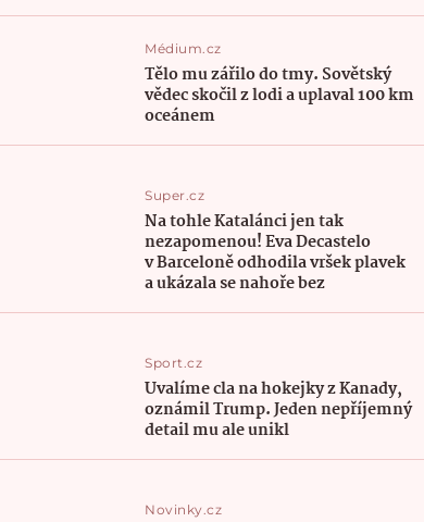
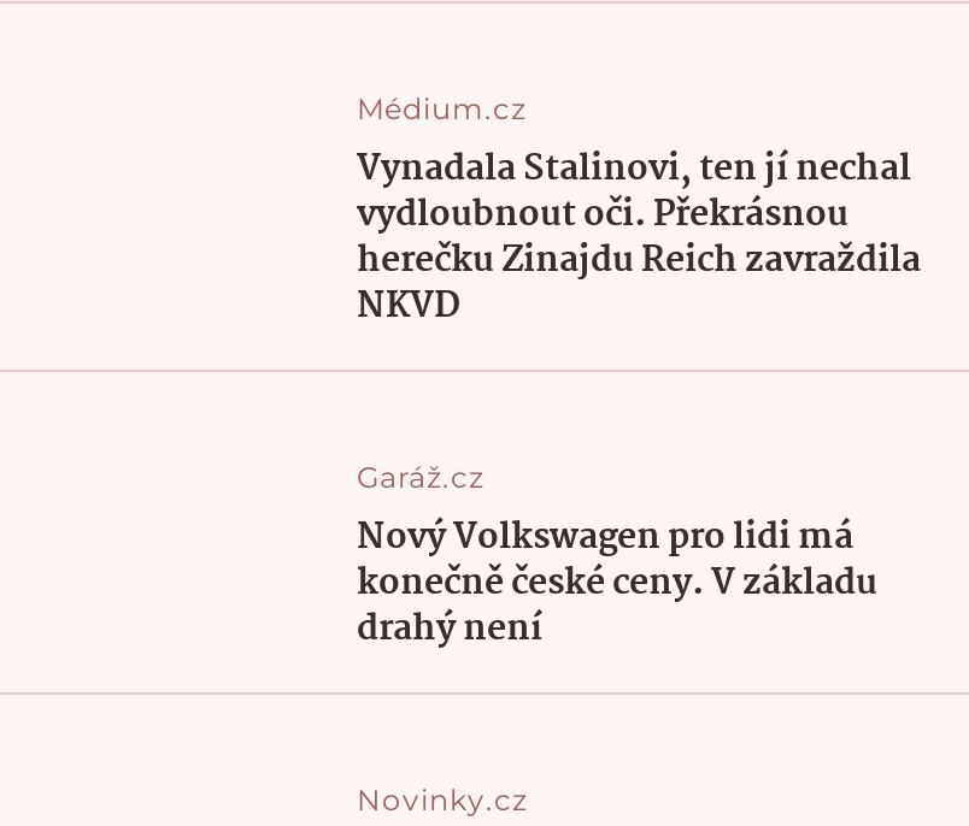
- Tělo mu zářilo do tmy. Sovětský
- vědec skočil z lodi a uplaval 100 km
- oceánem
- Super.cz
- Na tohle Katalánci jen tak
- nezapomenou! Eva Decastelo
- v Barceloně odhodila vršek plavek
- a ukázala se nahoře bez
- Sport.cz
- Uvalíme cla na hokejky z Kanady,
- oznámil Trump. Jeden nepříjemný
- detail mu ale unikl
+ Vynadala Stalinovi, ten jí nechal
+ vydloubnout oči. Překrásnou
+ herečku Zinajdu Reich zavraždila
+ NKVD
+ Garáž.cz
+ Nový Volkswagen pro lidi má
+ konečně české ceny. V základu
+ drahý není
